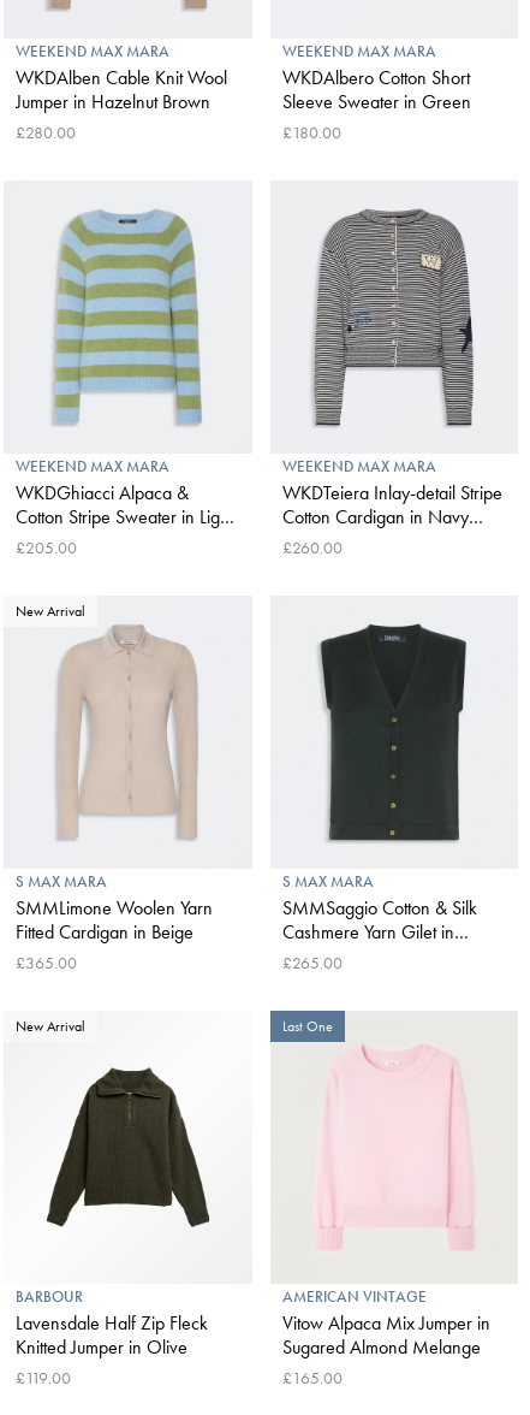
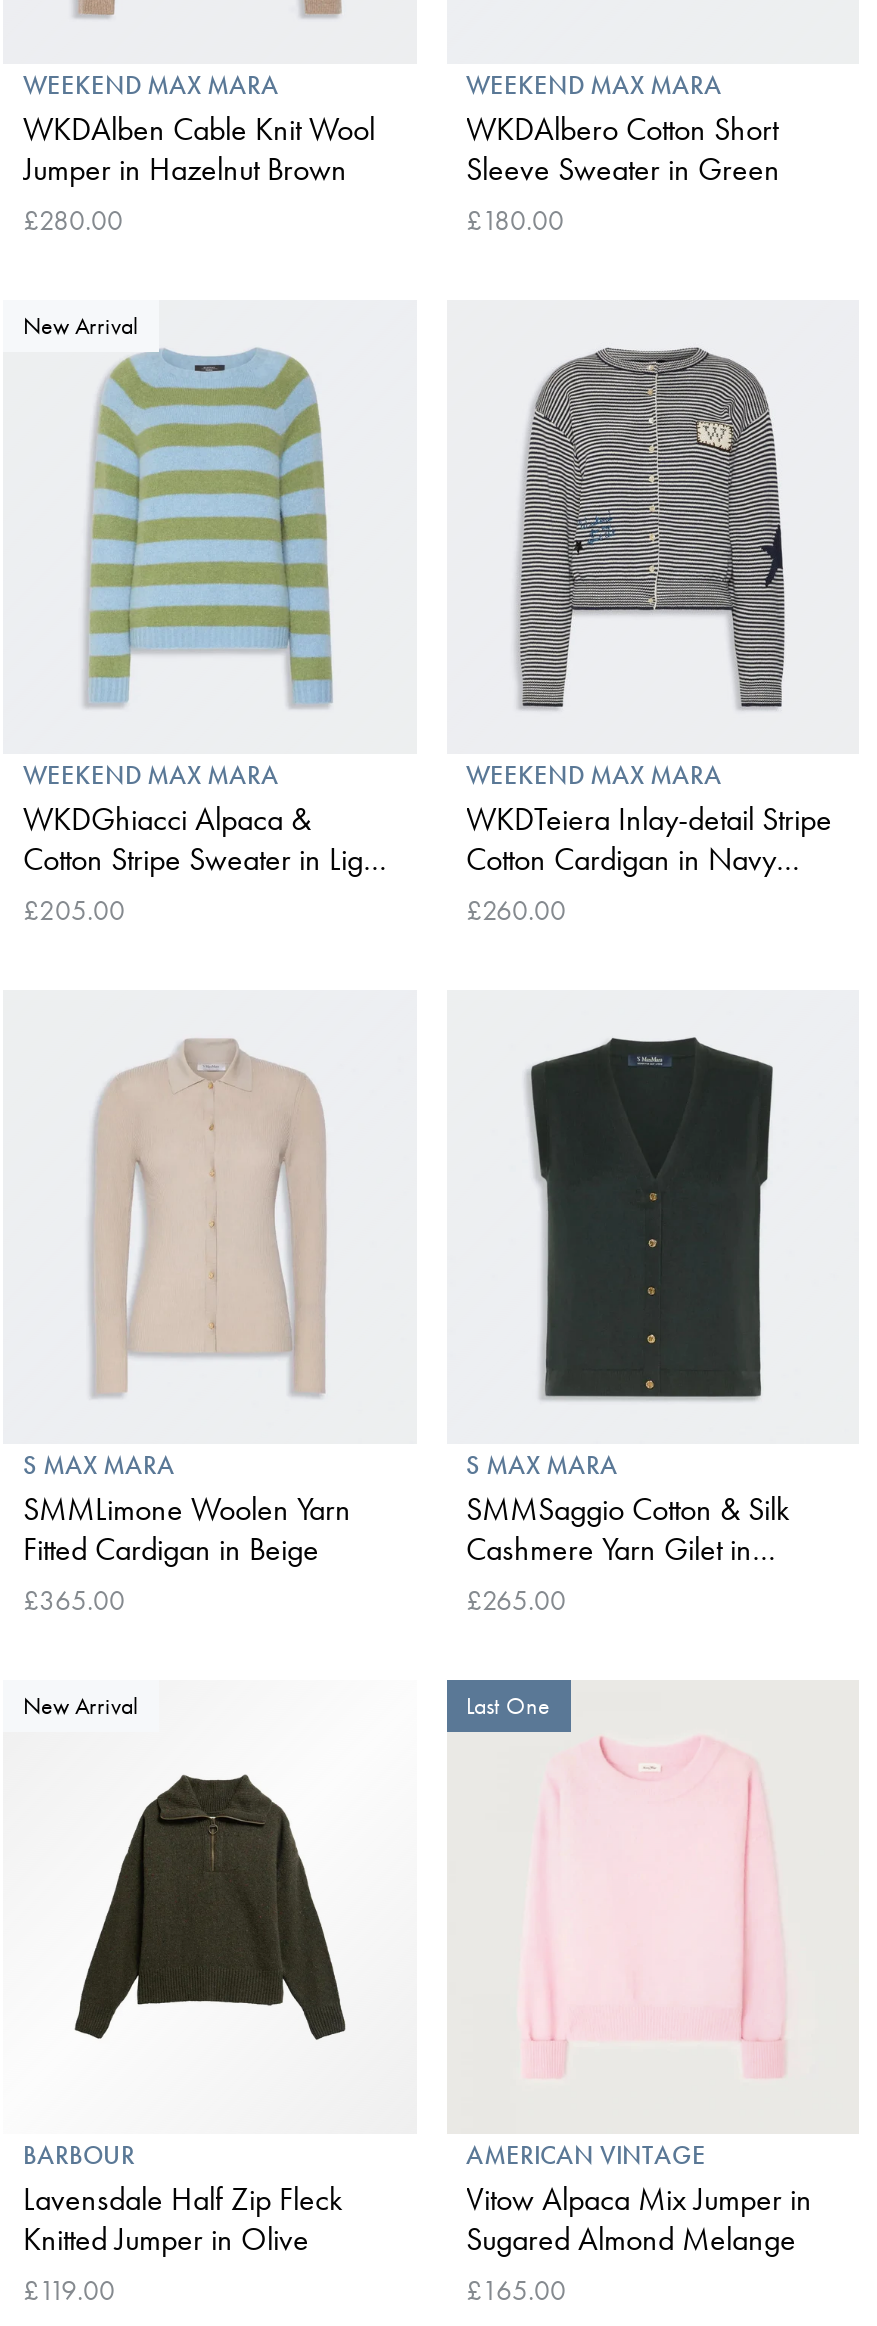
+ New Arrival

- New Arrival
